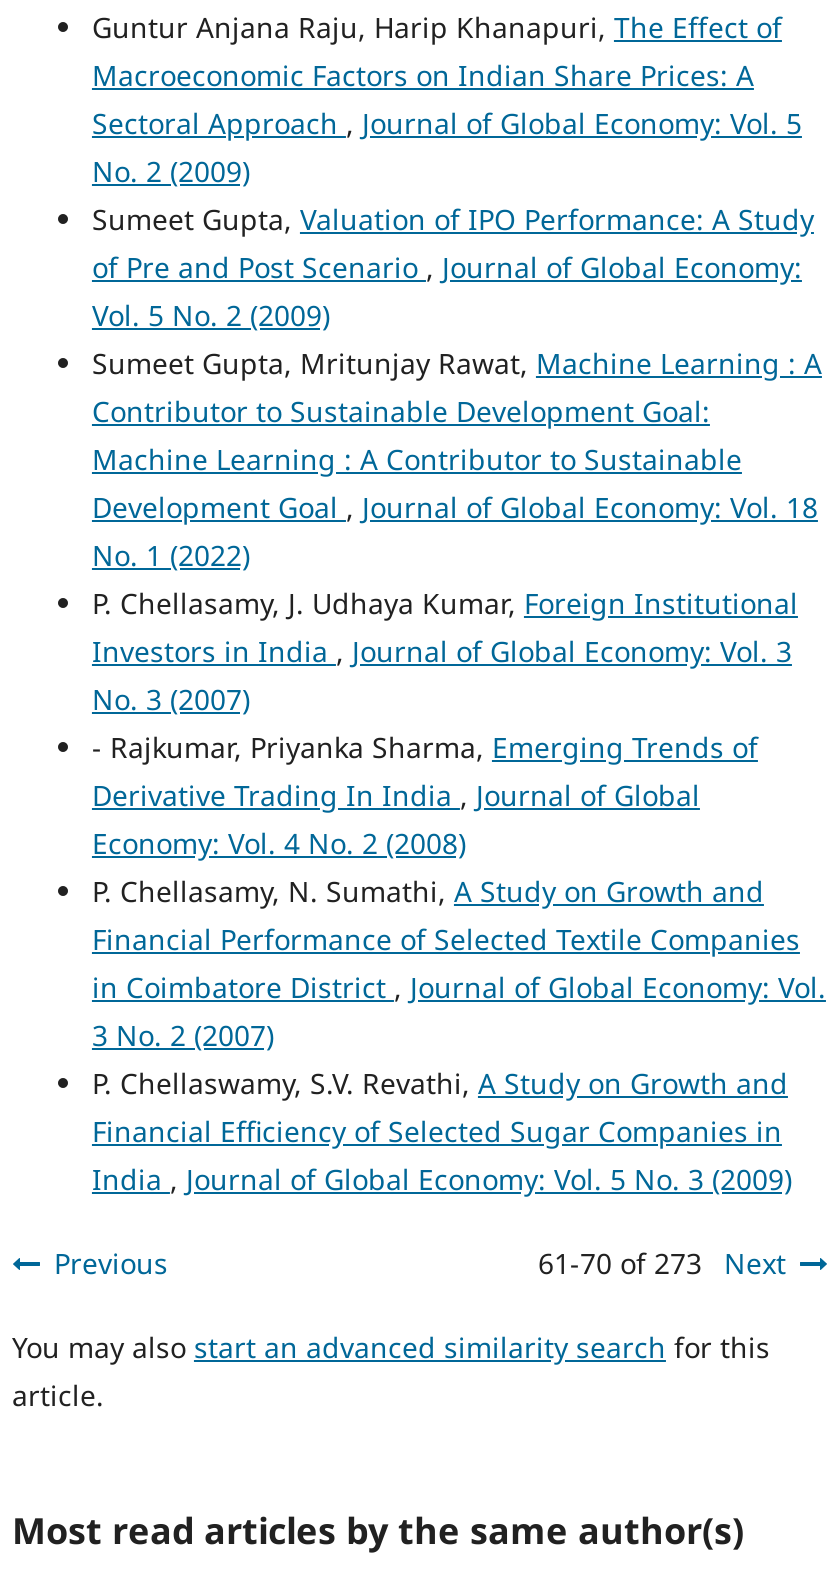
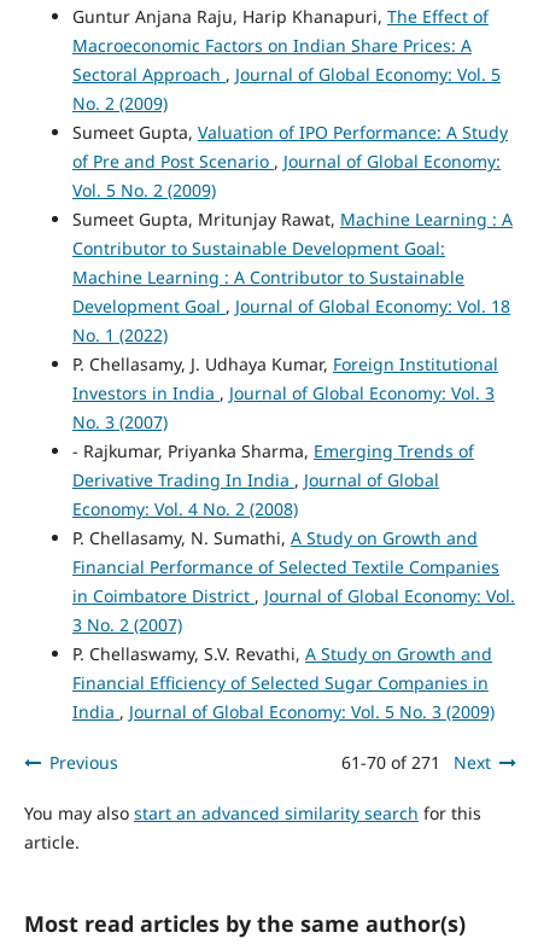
- 61-70 of 273 Next
+ 61-70 of 271 Next
